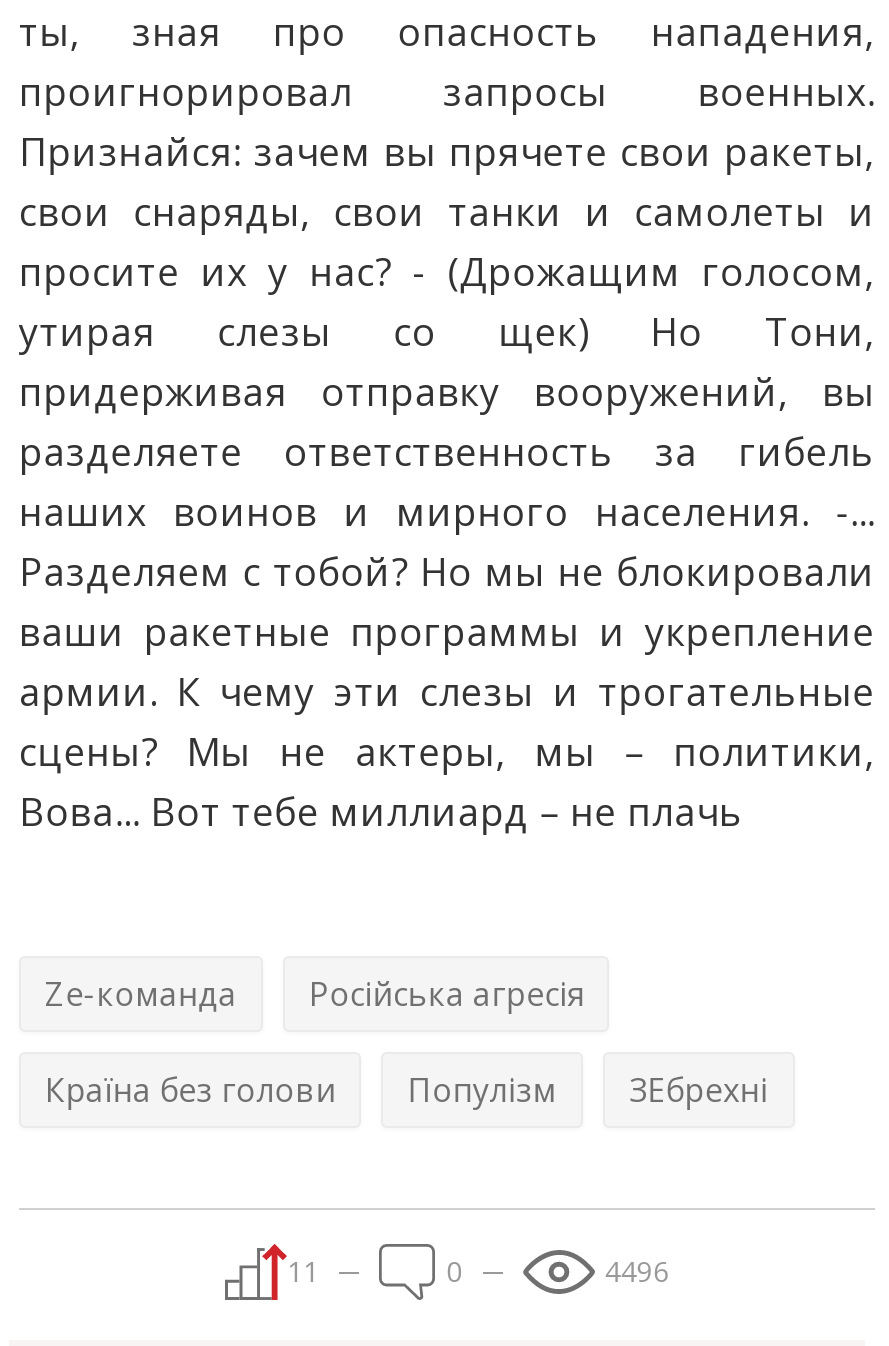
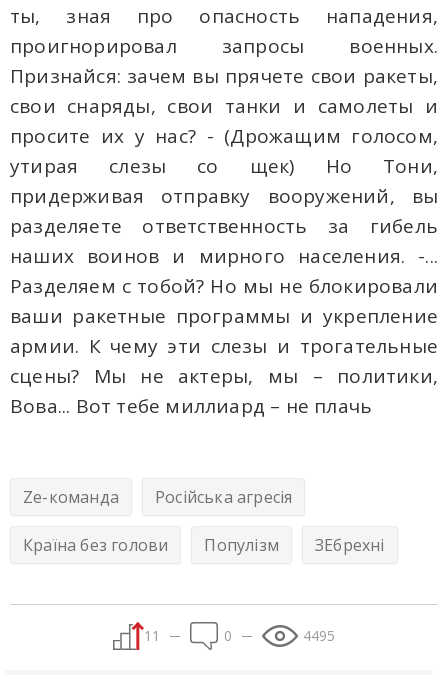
- 4496
+ 4495
